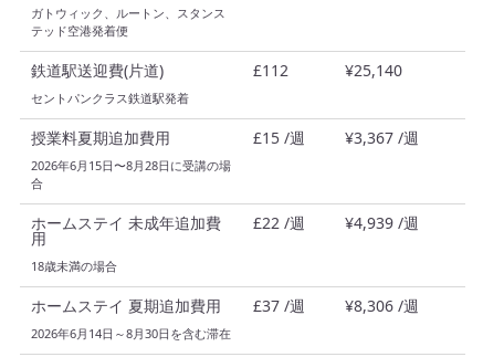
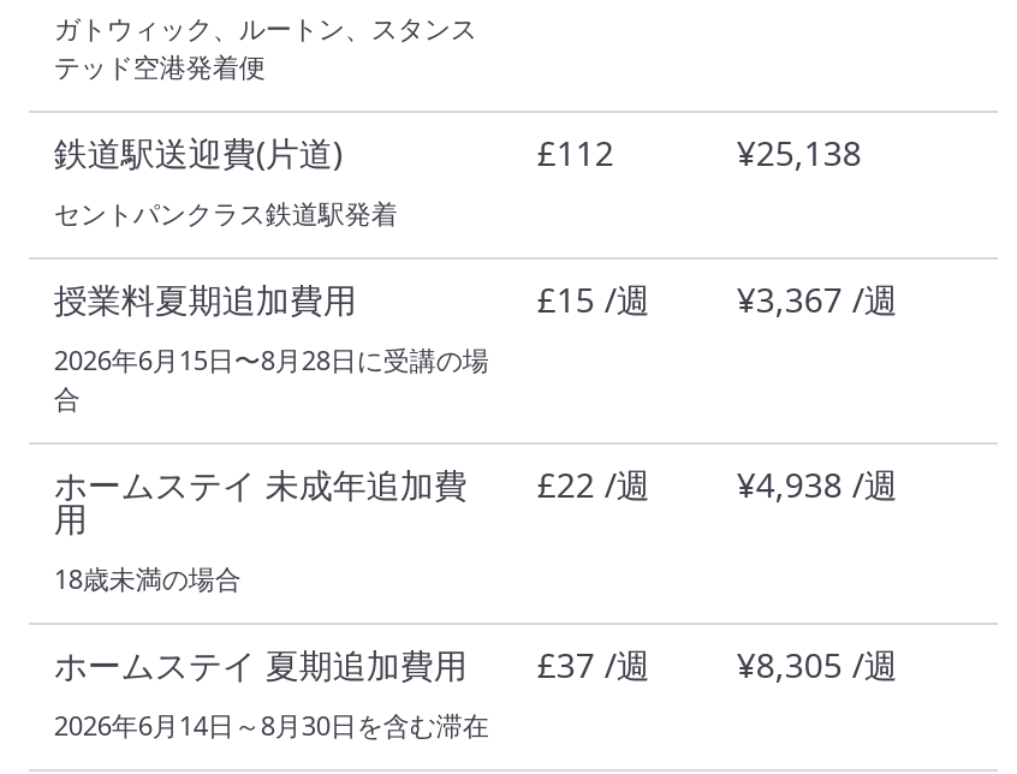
- ¥25,140
+ ¥25,138

- ホームステイ 未成年追加費 £22 /週 ¥4,939 /週
+ ホームステイ 未成年追加費 £22 /週 ¥4,938 /週

- ホームステイ 夏期追加費用 £37 /週 ¥8,306 /週
+ ホームステイ 夏期追加費用 £37 /週 ¥8,305 /週
